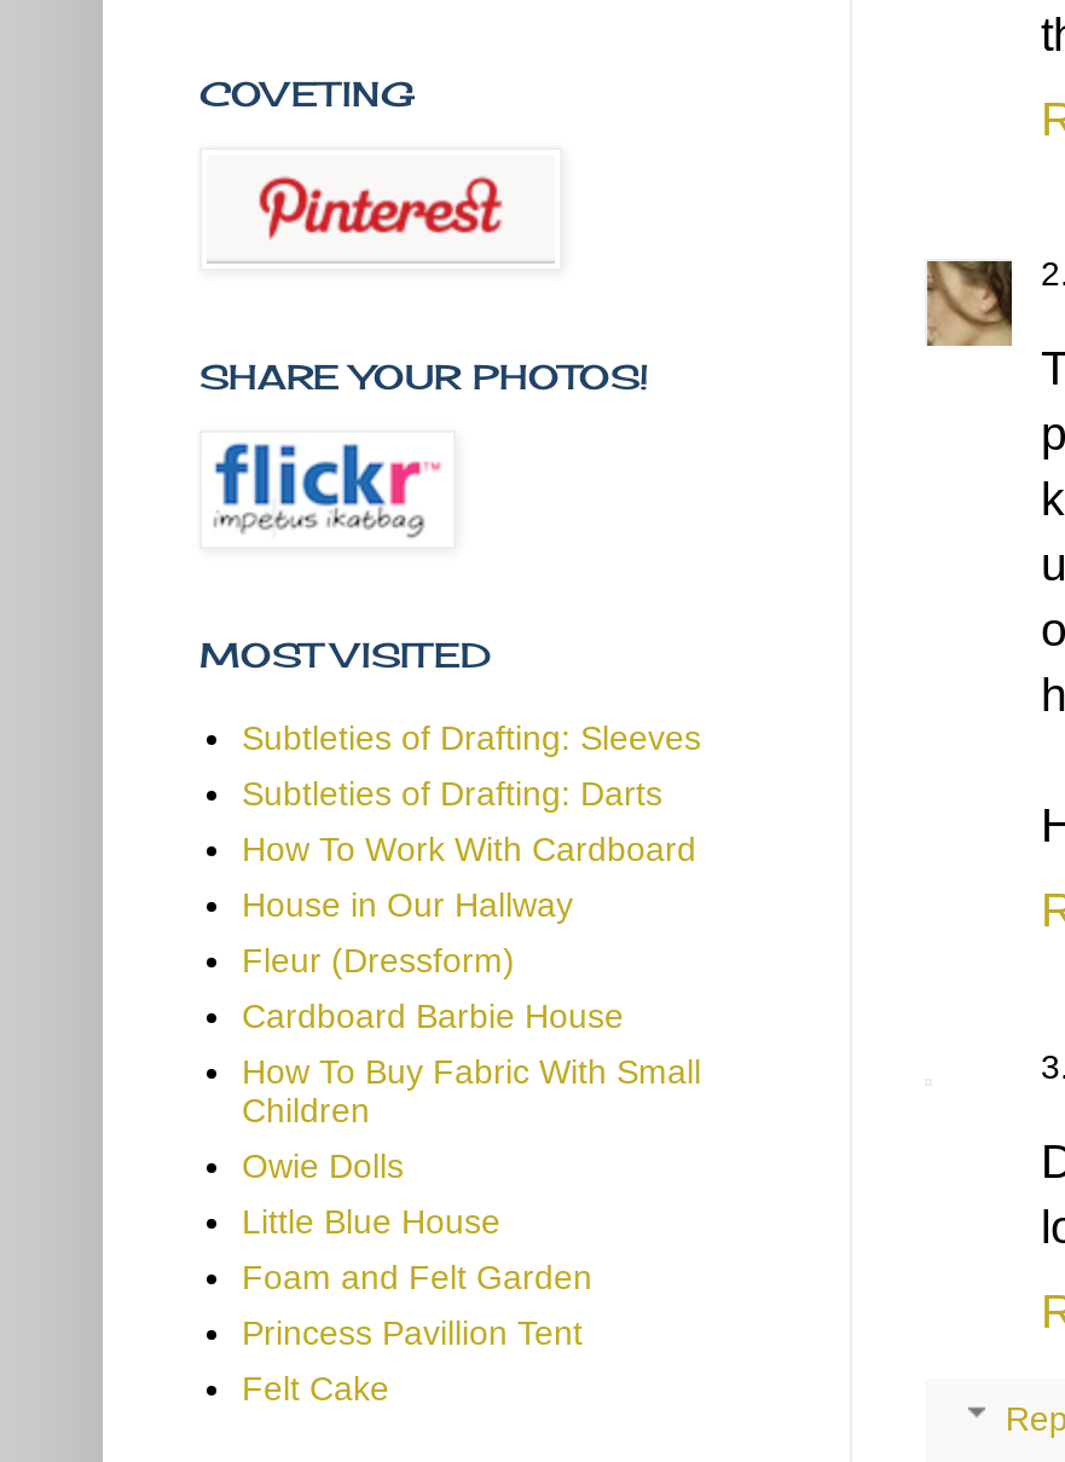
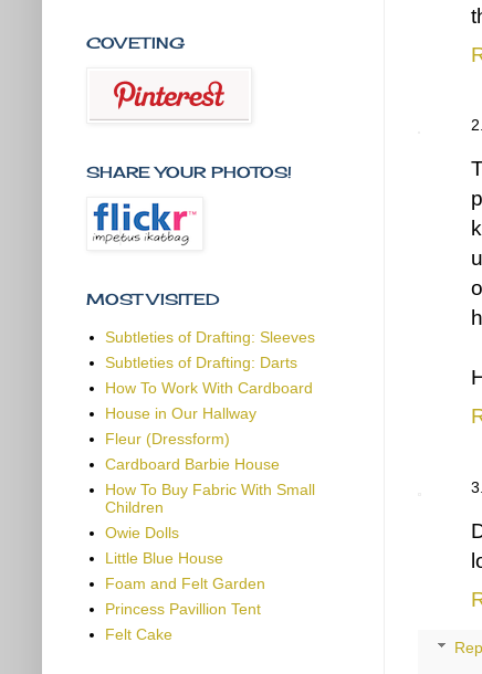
- [image]
